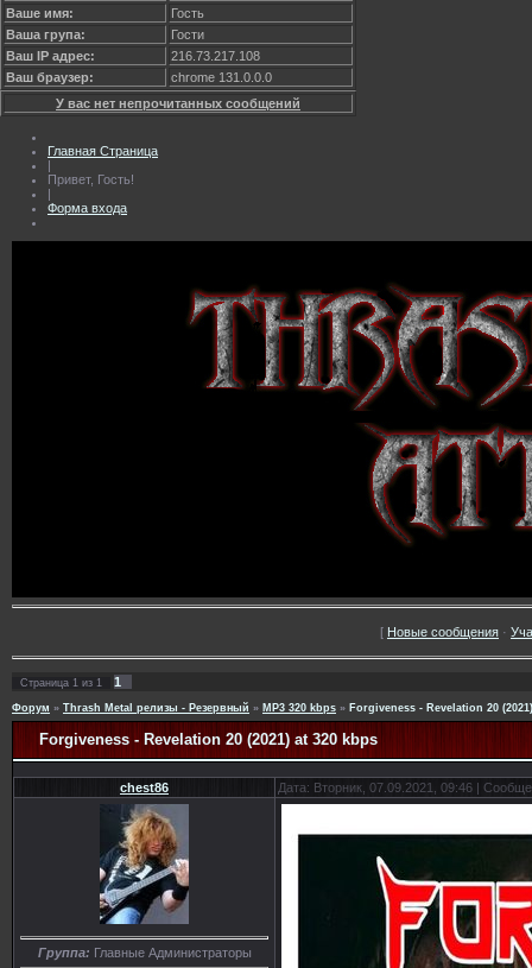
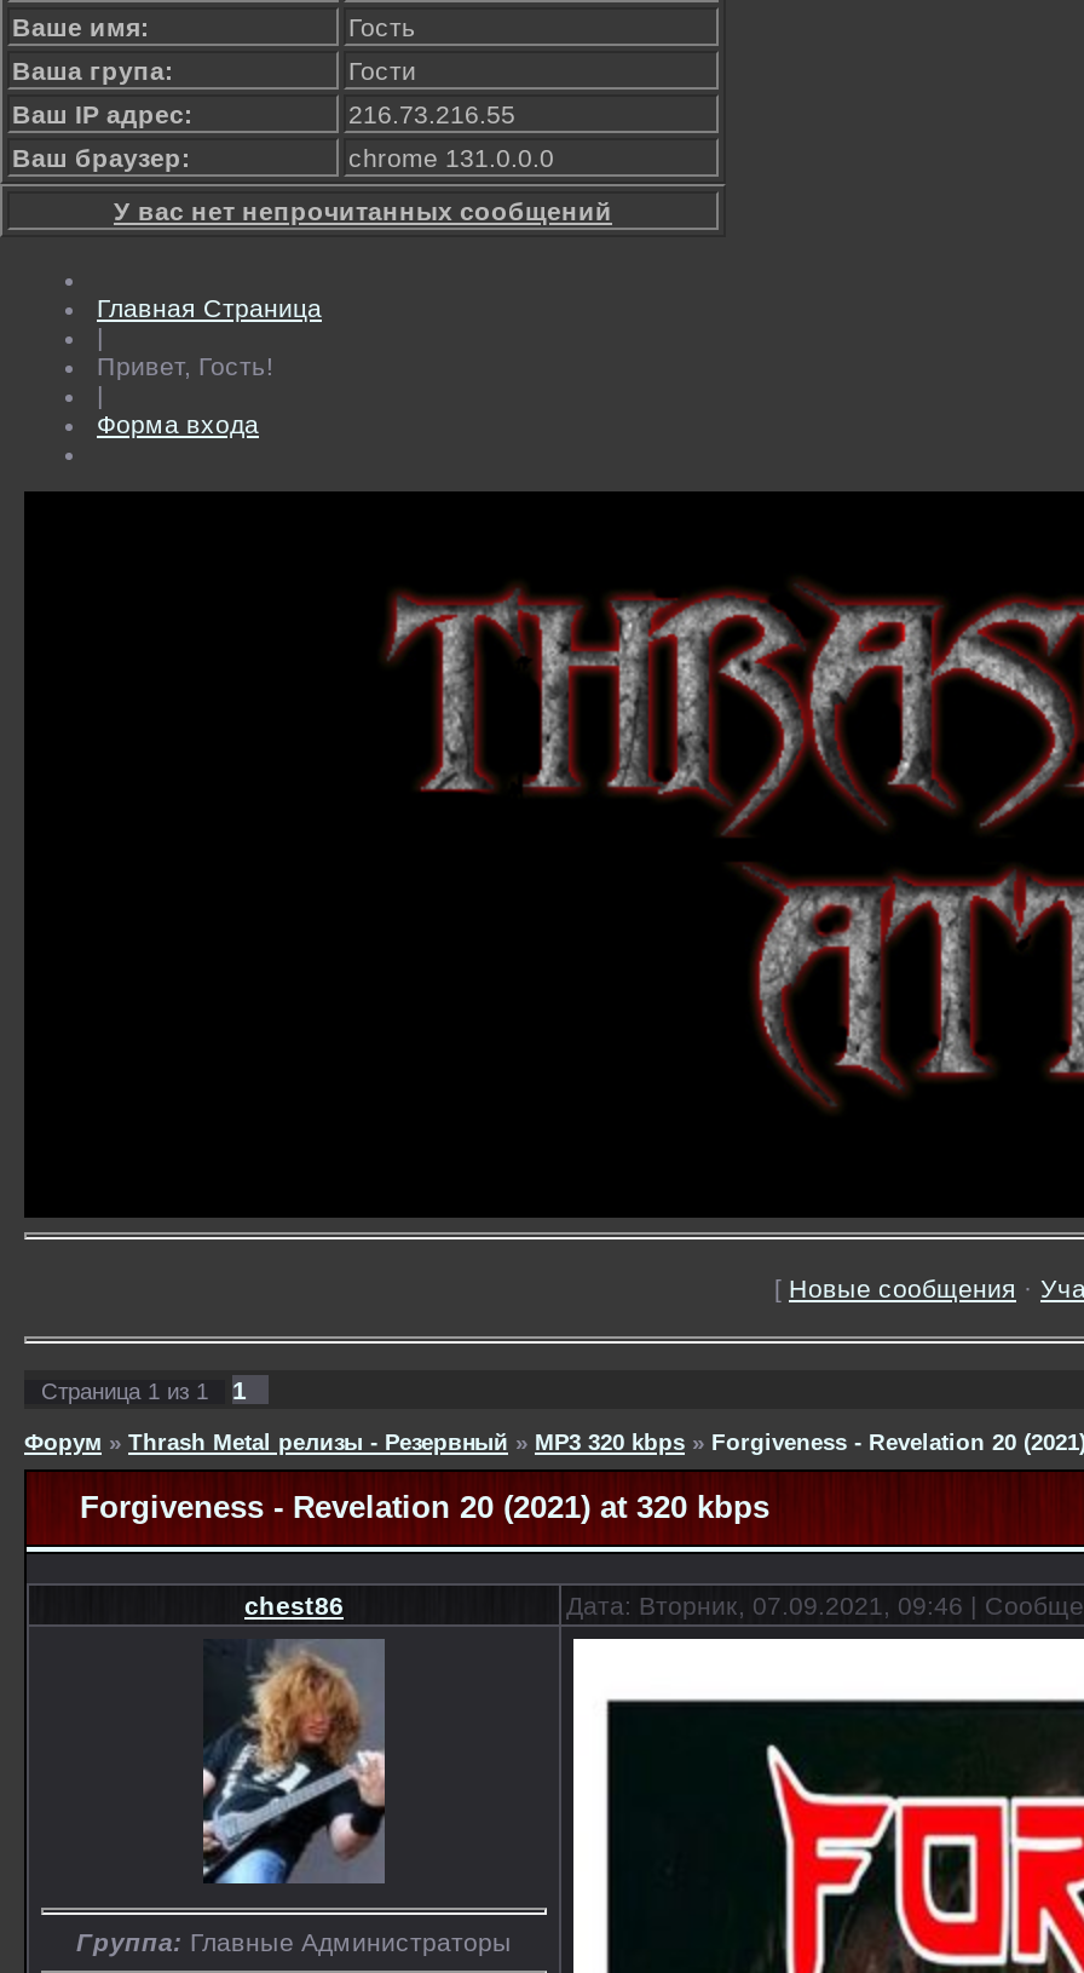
- 216.73.217.108
+ 216.73.216.55
